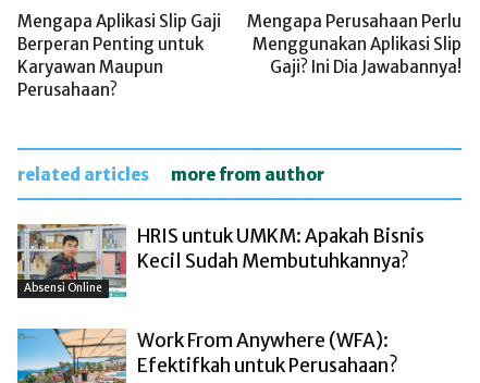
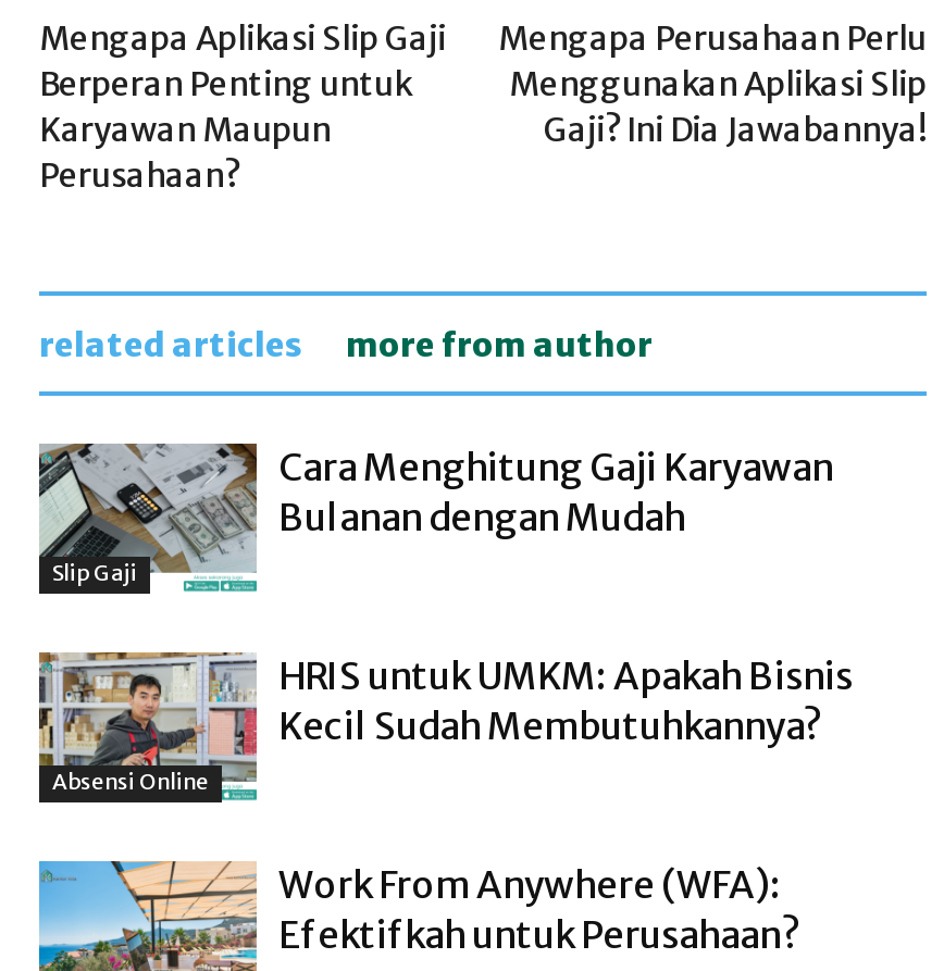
+ [image]
+ Slip Gaji

+ Cara Menghitung Gaji Karyawan
+ Bulanan dengan Mudah
